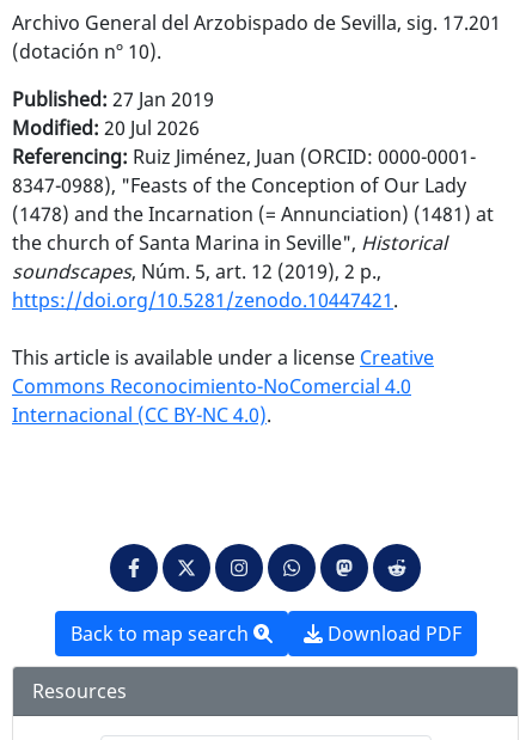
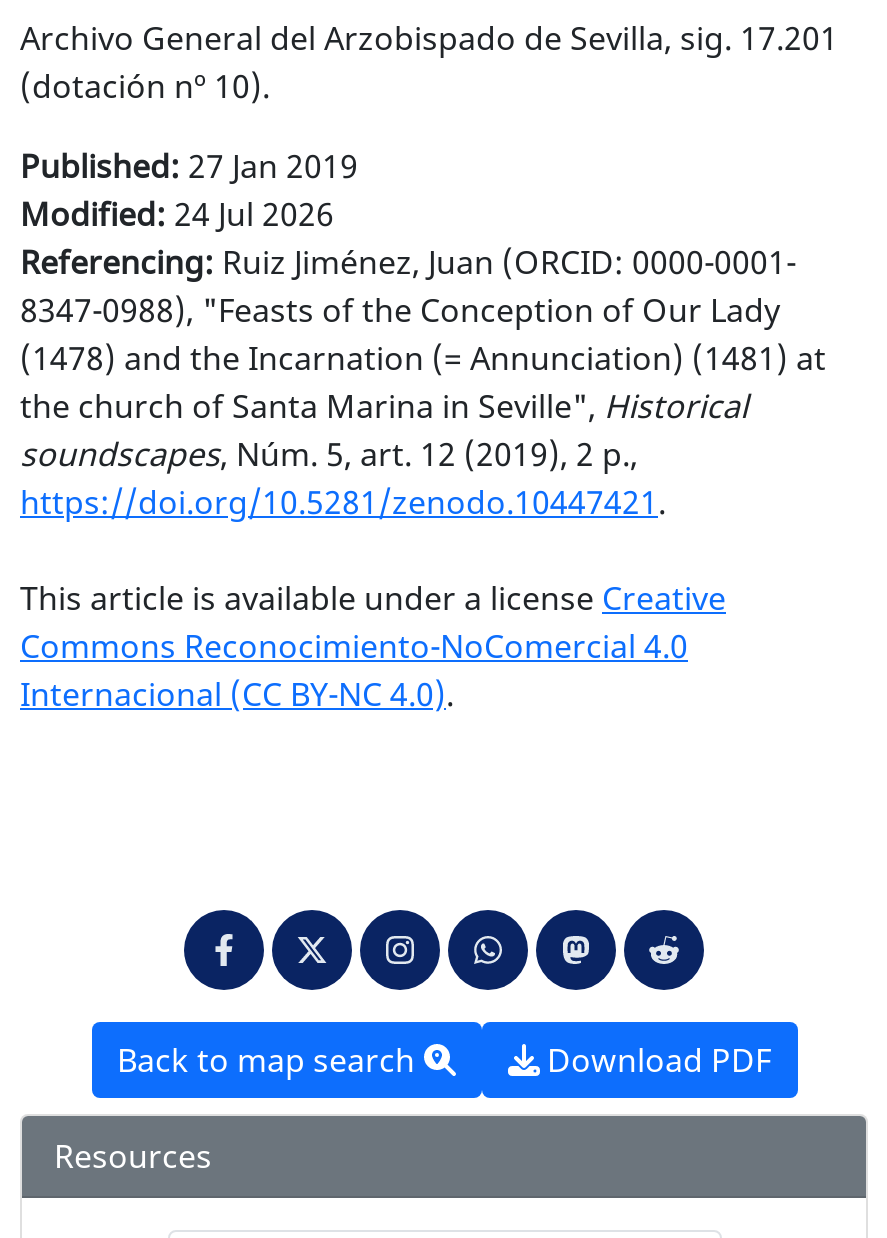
- Modified: 20 Jul 2026
+ Modified: 24 Jul 2026
